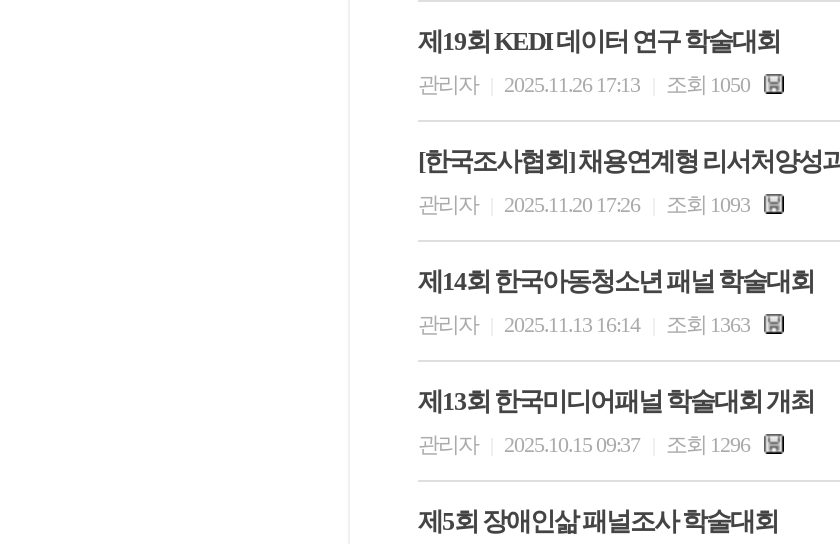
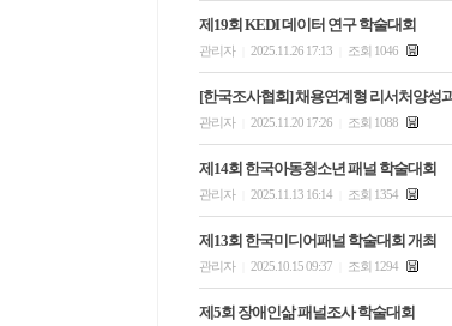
- 관리자 2025.11.26 17:13 조회 1050
+ 관리자 2025.11.26 17:13 조회 1046

- 관리자 2025.11.20 17:26 조회 1093
+ 관리자 2025.11.20 17:26 조회 1088

- 관리자 2025.11.13 16:14 조회 1363
+ 관리자 2025.11.13 16:14 조회 1354

- 관리자 2025.10.15 09:37 조회 1296
+ 관리자 2025.10.15 09:37 조회 1294
